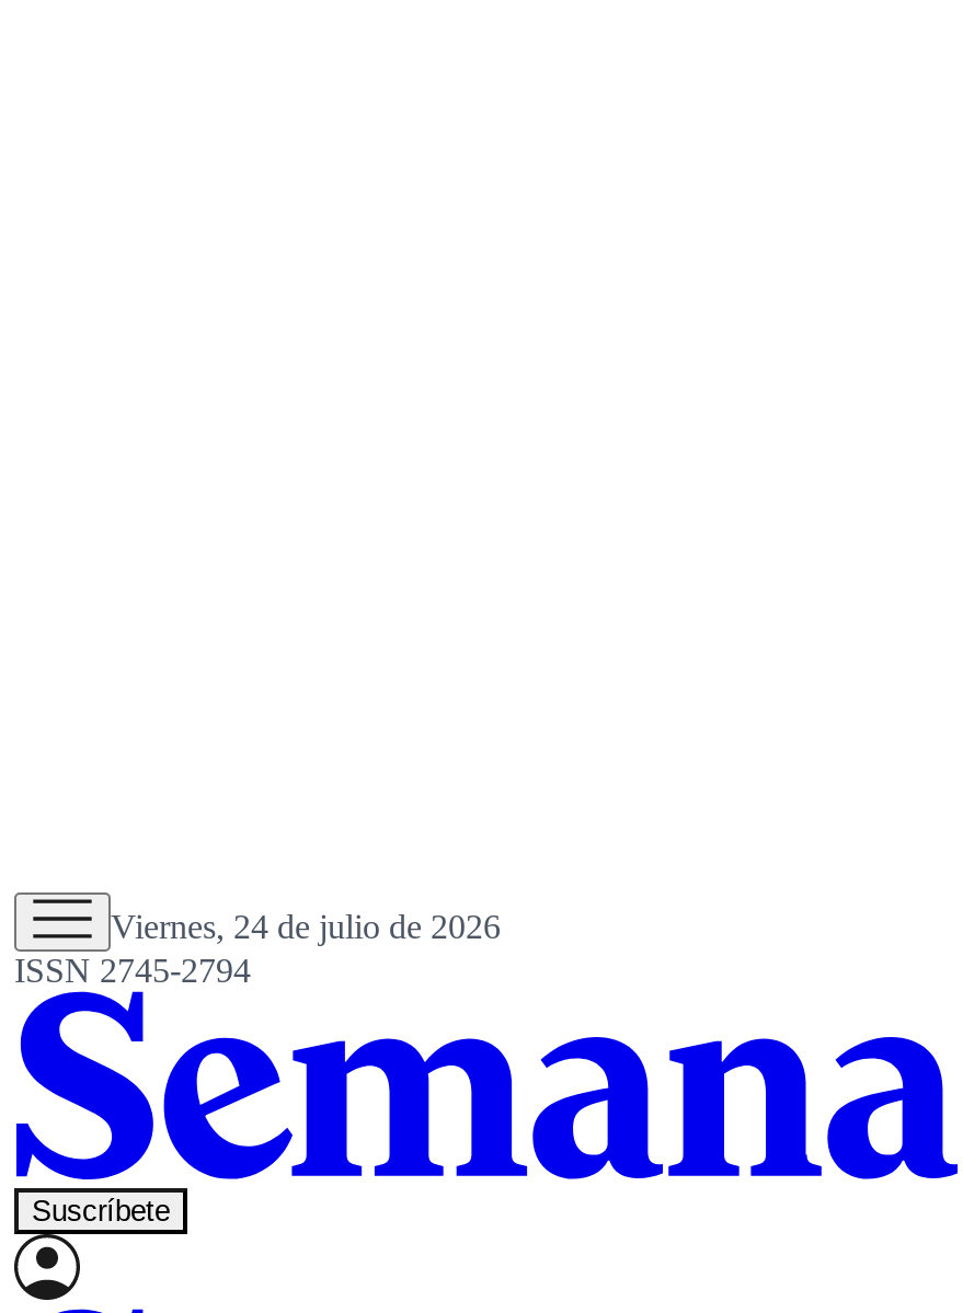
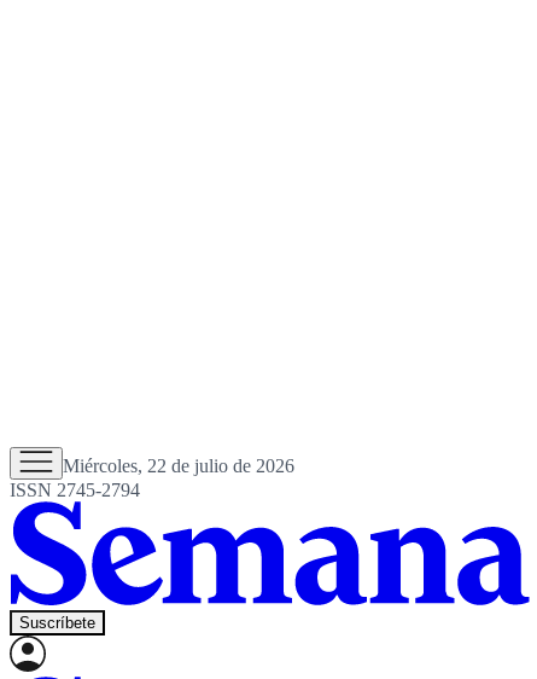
- Viernes, 24 de julio de 2026
+ Miércoles, 22 de julio de 2026
